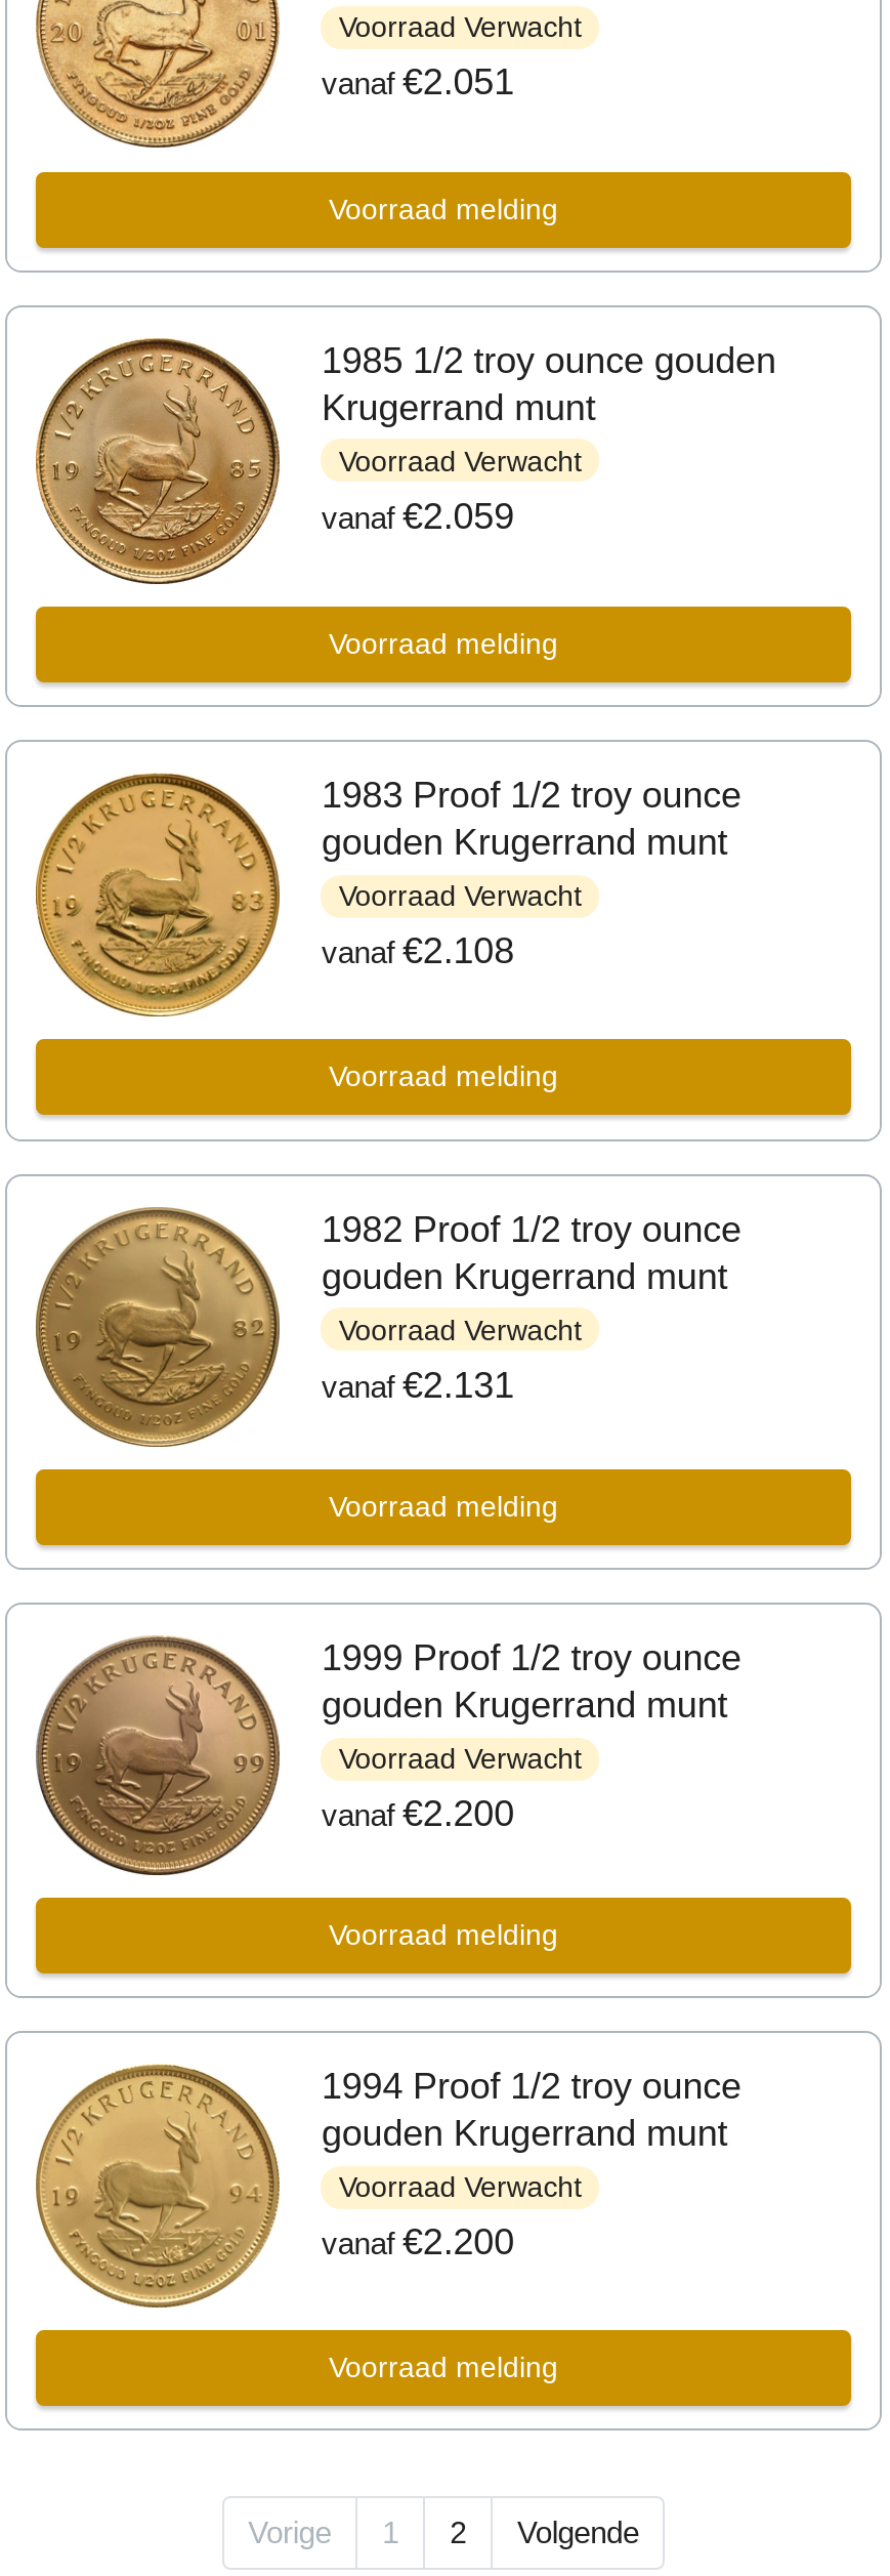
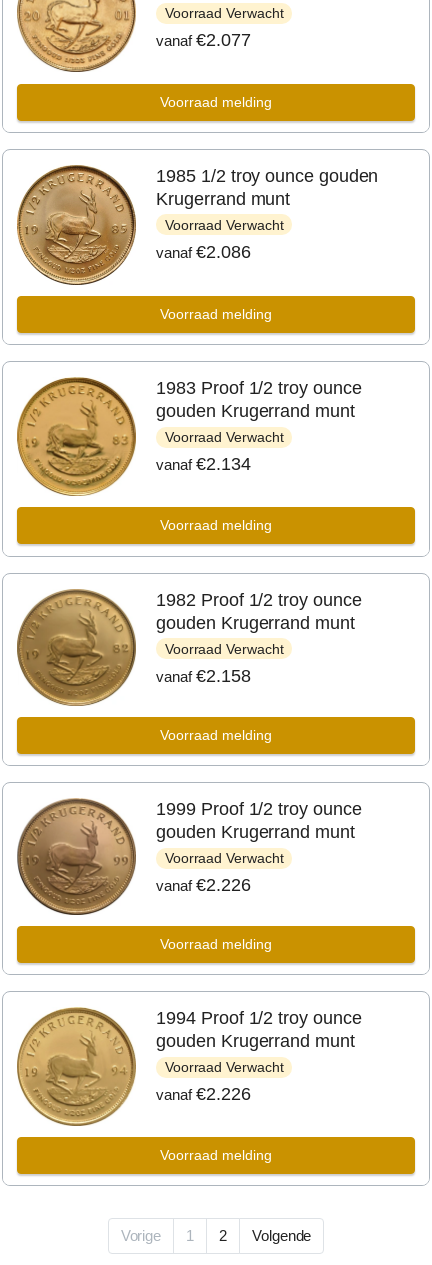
- vanaf €2.051
+ vanaf €2.077

- vanaf €2.059
+ vanaf €2.086

- vanaf €2.108
+ vanaf €2.134

- vanaf €2.131
+ vanaf €2.158

- vanaf €2.200
+ vanaf €2.226

- vanaf €2.200
+ vanaf €2.226
